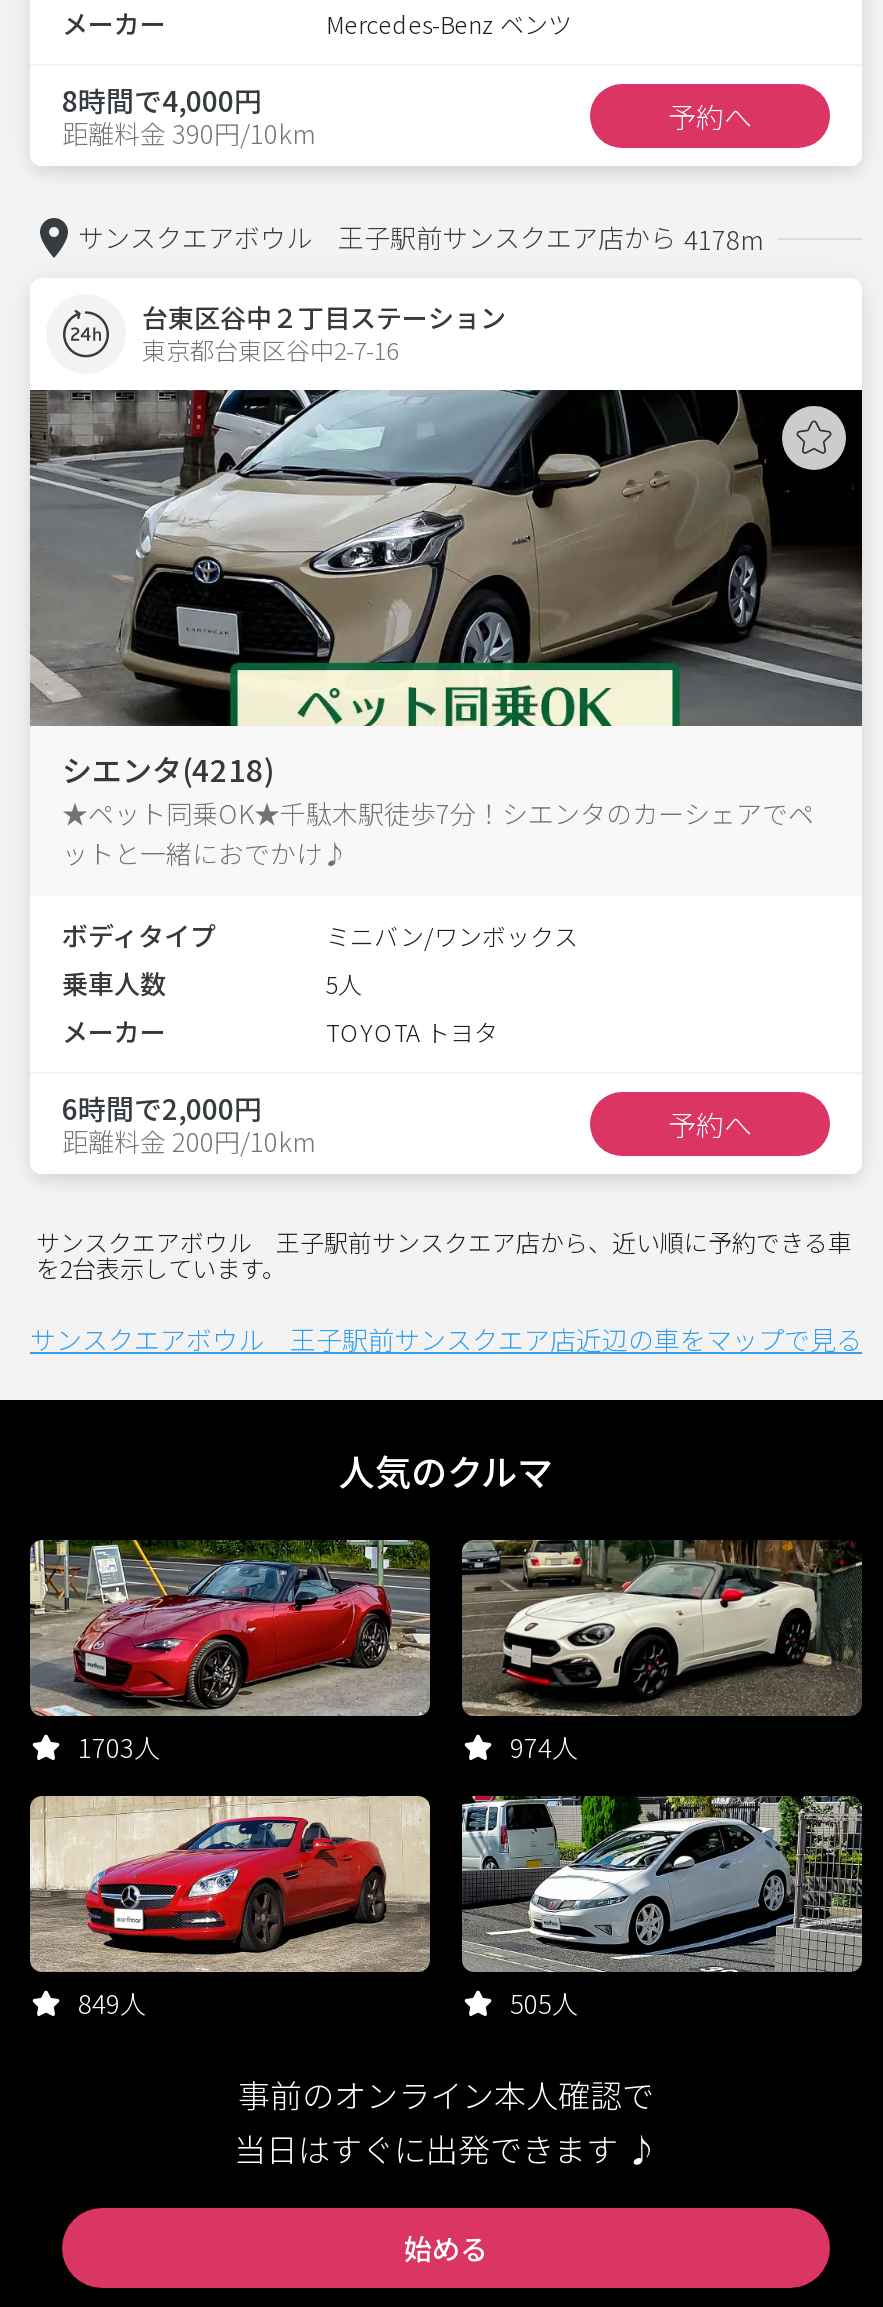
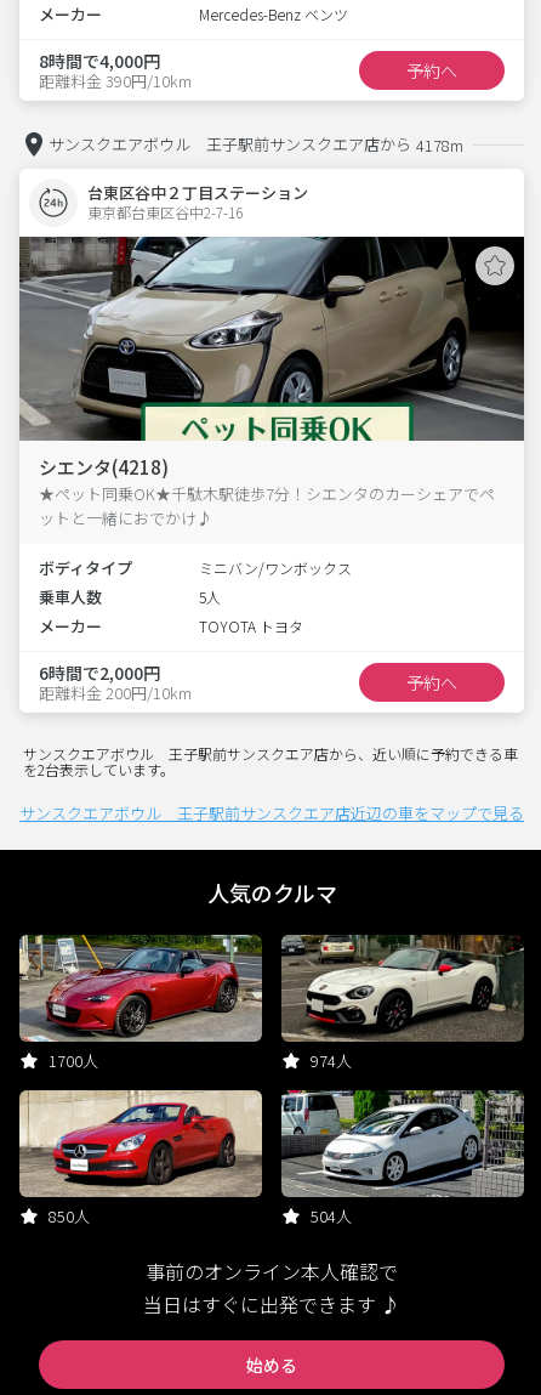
- 1703人
+ 1700人

- 849人
+ 850人

- 505人
+ 504人
